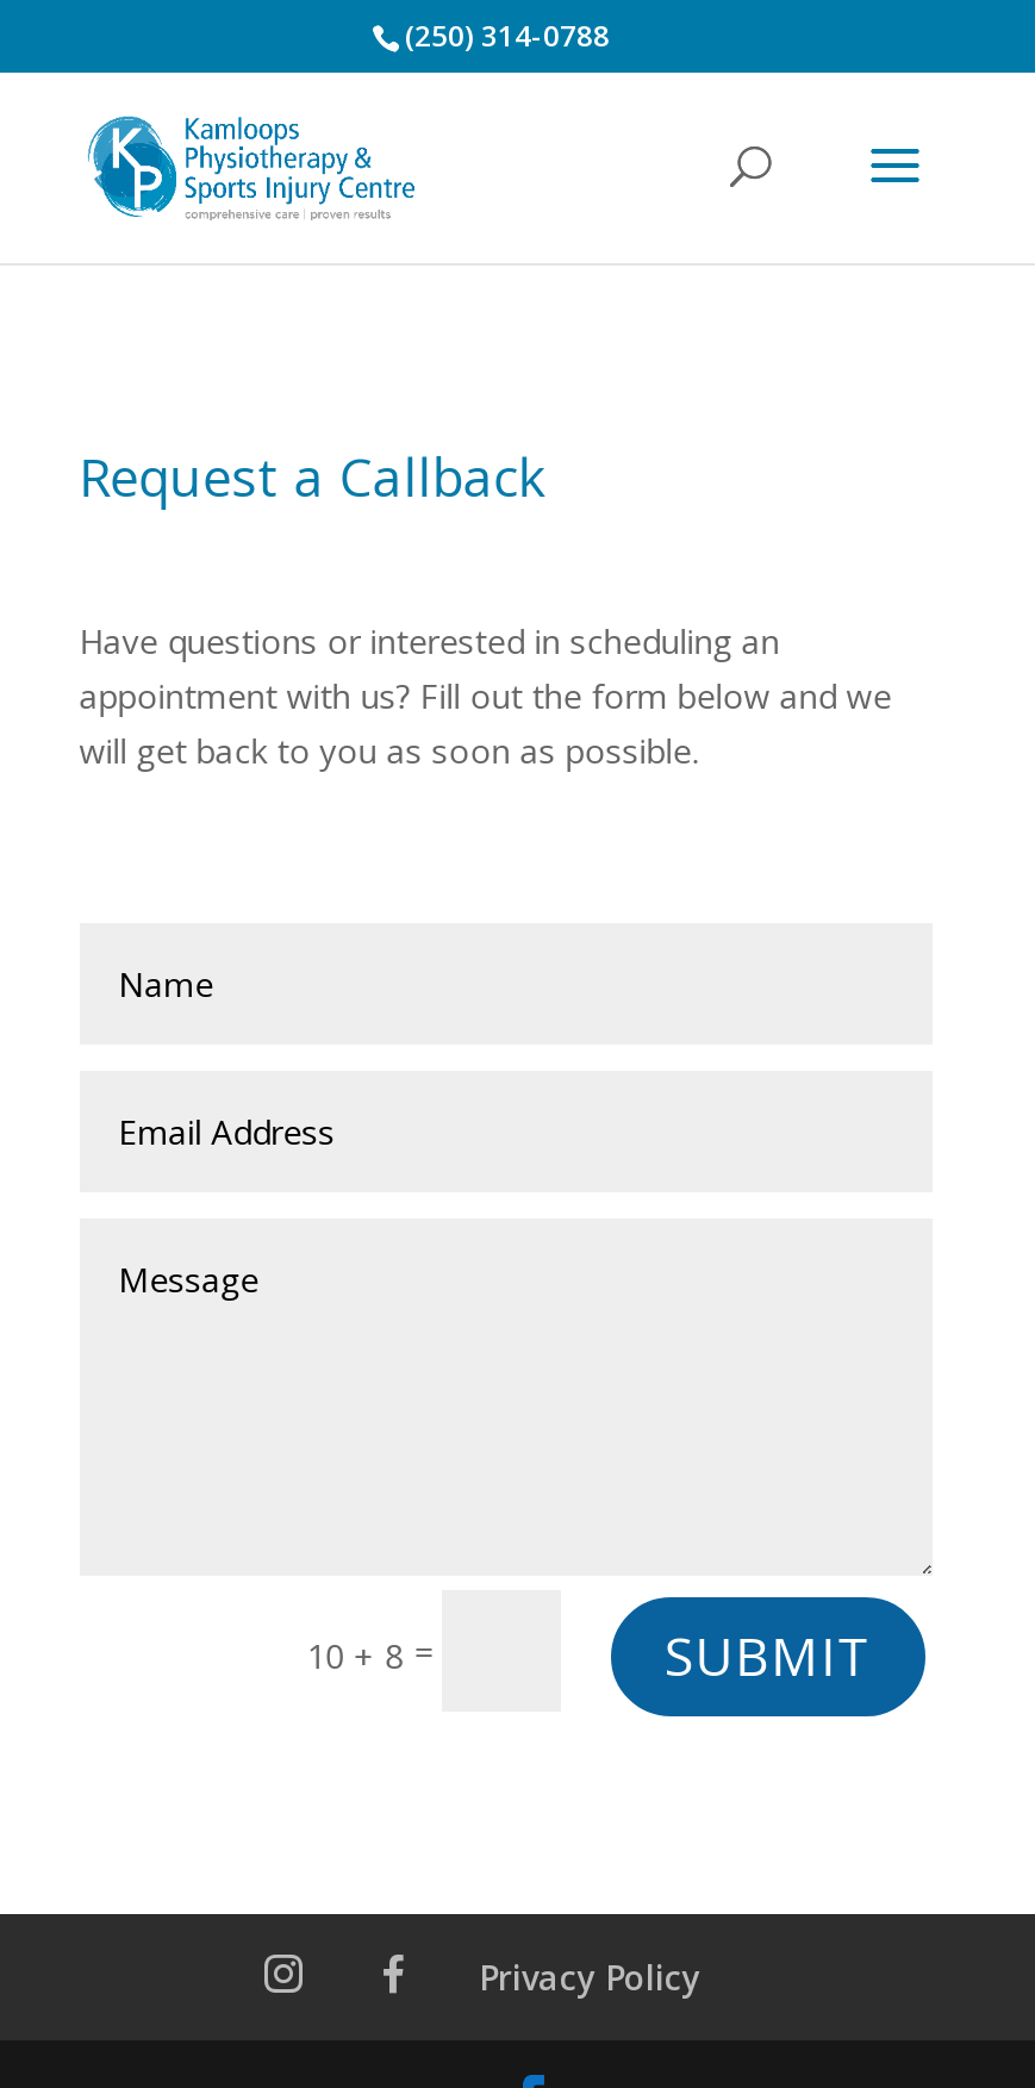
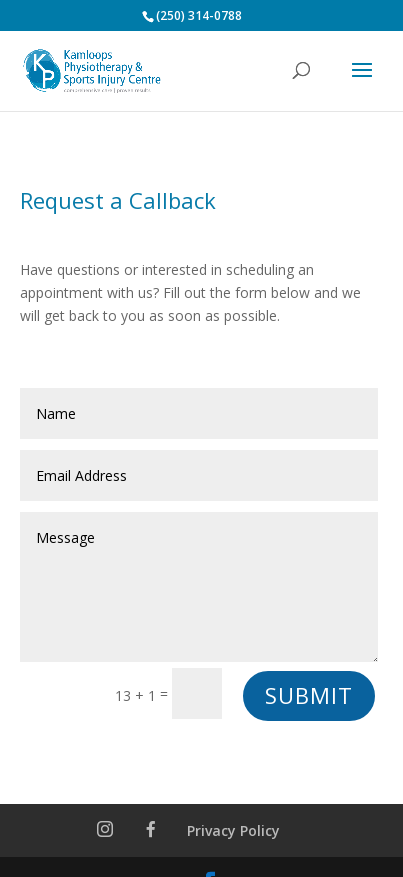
- 10 + 8 =
+ 13 + 1 =
